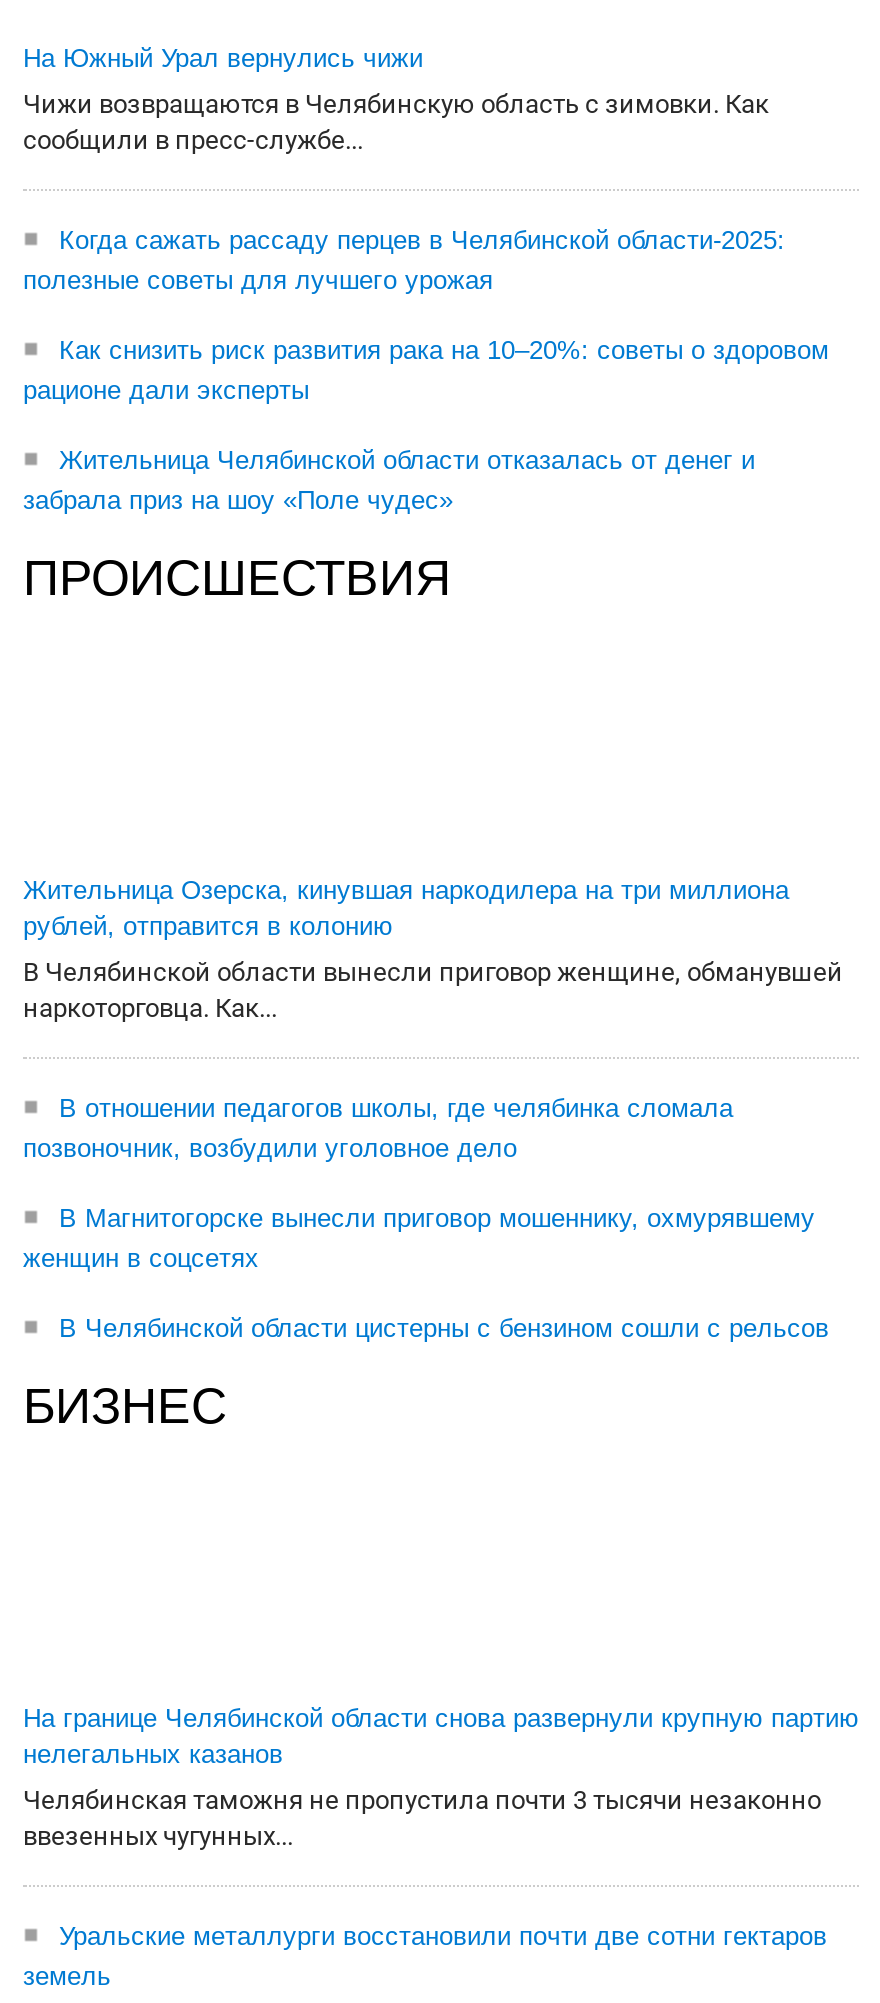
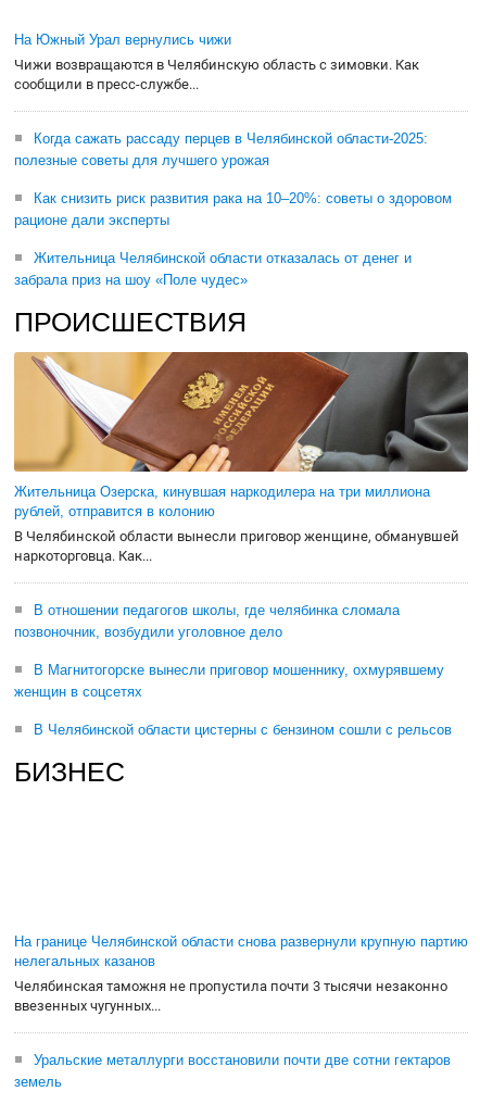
+ [image]
